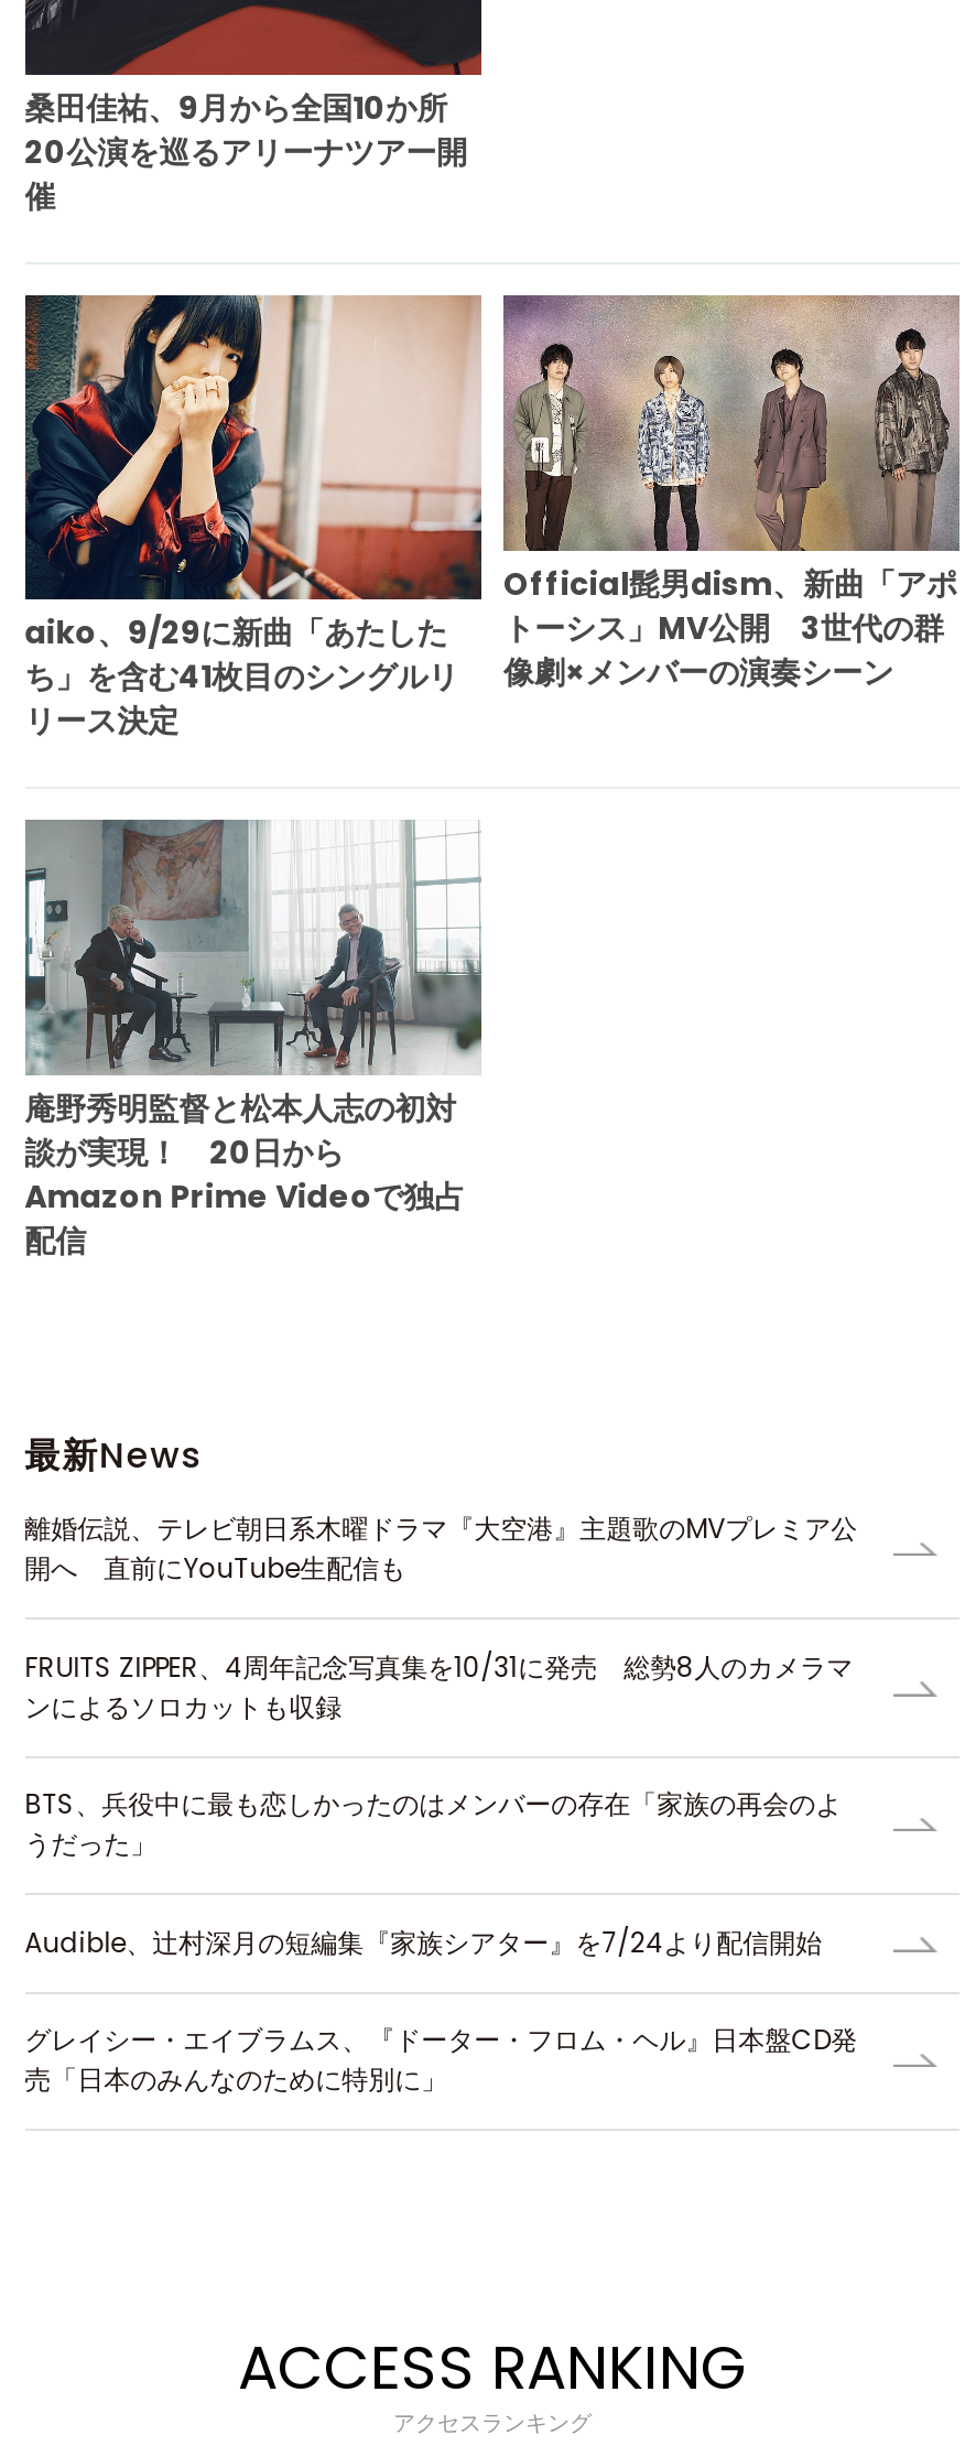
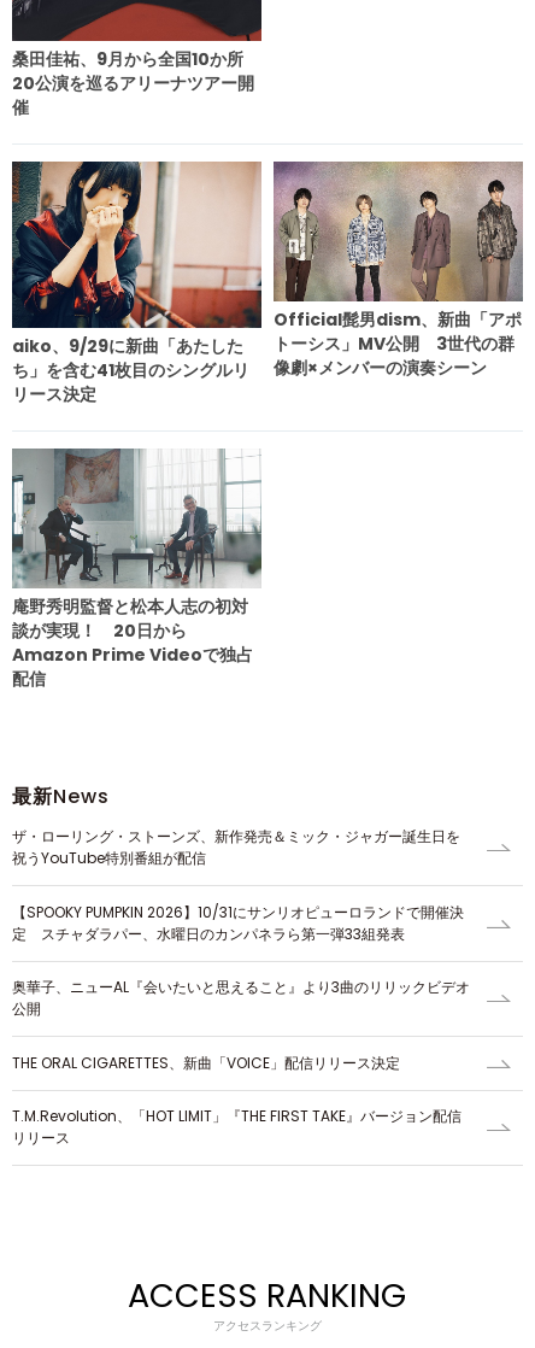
- 離婚伝説、テレビ朝日系木曜ドラマ『大空港』主題歌のMVプレミア公
- 開へ 直前にYouTube生配信も
+ ザ・ローリング・ストーンズ、新作発売＆ミック・ジャガー誕生日を
+ 祝うYouTube特別番組が配信

- FRUITS ZIPPER、4周年記念写真集を10/31に発売 総勢8人のカメラマ
- ンによるソロカットも収録
+ 【SPOOKY PUMPKIN 2026】10/31にサンリオピューロランドで開催決
+ 定 スチャダラパー、水曜日のカンパネラら第一弾33組発表

- BTS、兵役中に最も恋しかったのはメンバーの存在「家族の再会のよ
- うだった」
+ 奥華子、ニューAL『会いたいと思えること』より3曲のリリックビデオ
+ 公開

- Audible、辻村深月の短編集『家族シアター』を7/24より配信開始
+ THE ORAL CIGARETTES、新曲「VOICE」配信リリース決定

- グレイシー・エイブラムス、『ドーター・フロム・ヘル』日本盤CD発
- 売「日本のみんなのために特別に」
+ T.M.Revolution、「HOT LIMIT」『THE FIRST TAKE』バージョン配信
+ リリース
